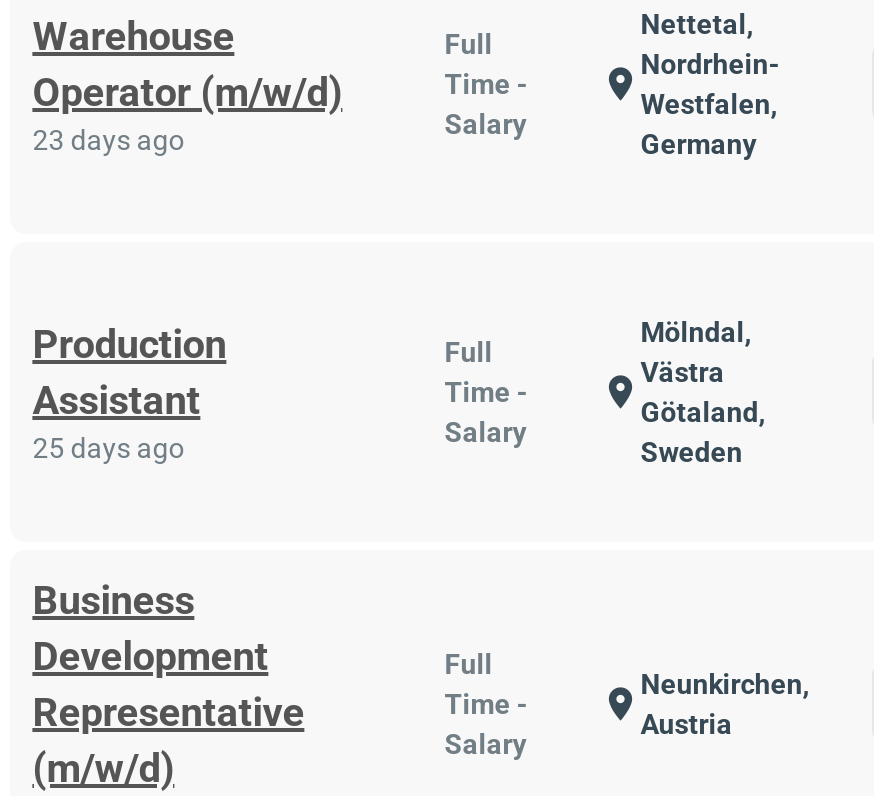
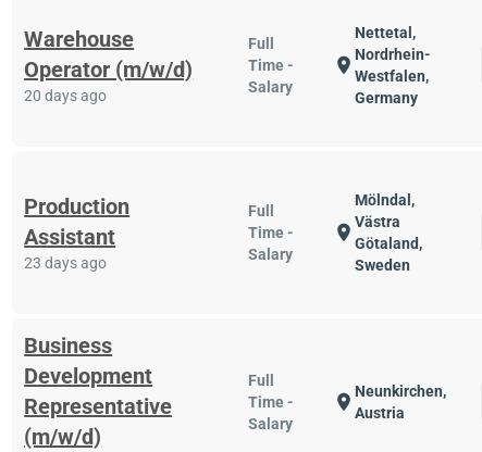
- 23 days ago
+ 20 days ago

- 25 days ago
+ 23 days ago
